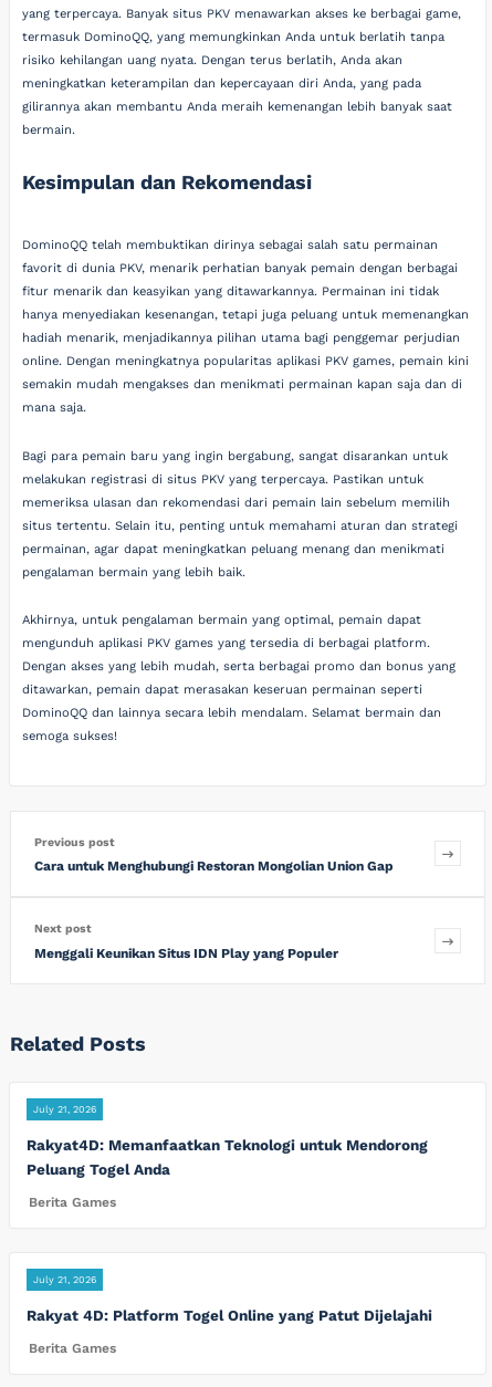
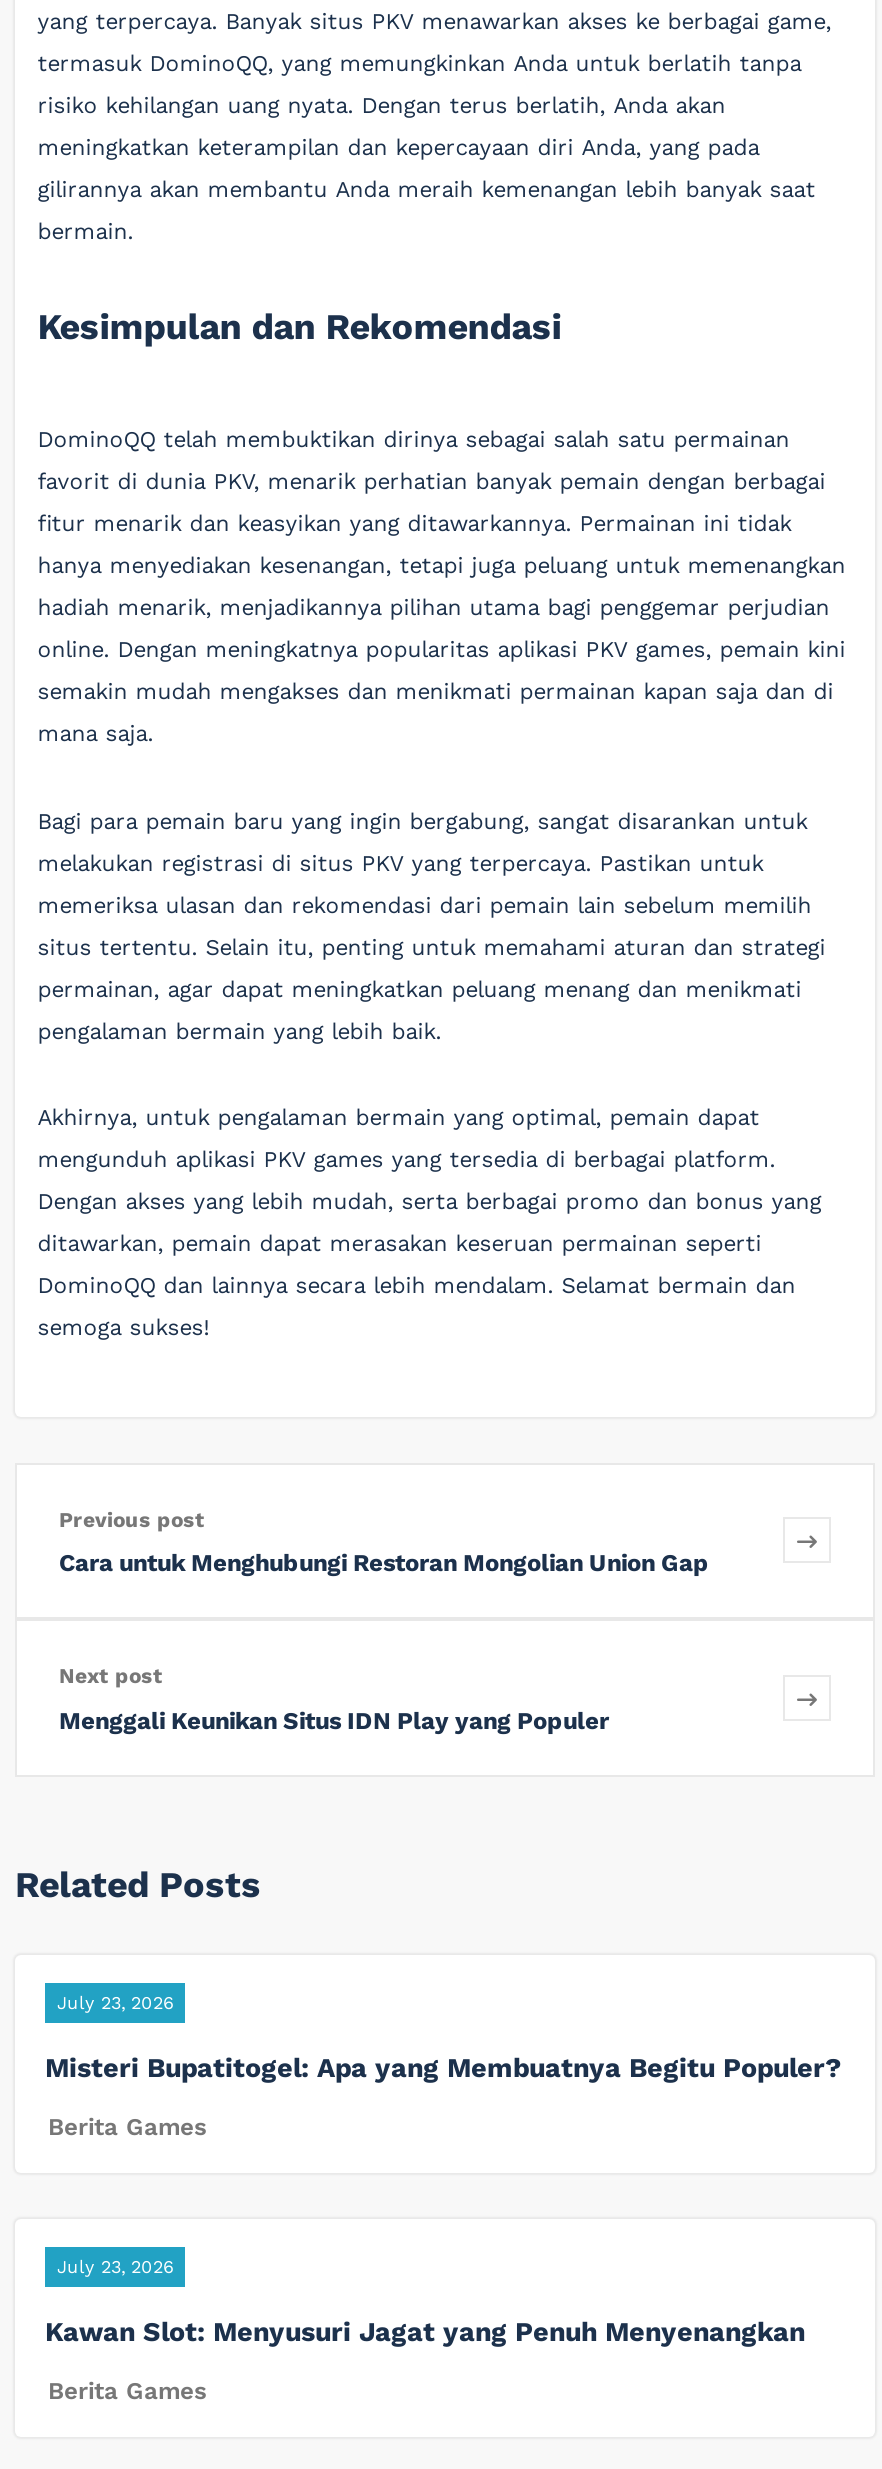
- July 21, 2026
+ July 23, 2026

- Rakyat4D: Memanfaatkan Teknologi untuk Mendorong
- Peluang Togel Anda
+ Misteri Bupatitogel: Apa yang Membuatnya Begitu Populer?

- July 21, 2026
+ July 23, 2026

- Rakyat 4D: Platform Togel Online yang Patut Dijelajahi
+ Kawan Slot: Menyusuri Jagat yang Penuh Menyenangkan
